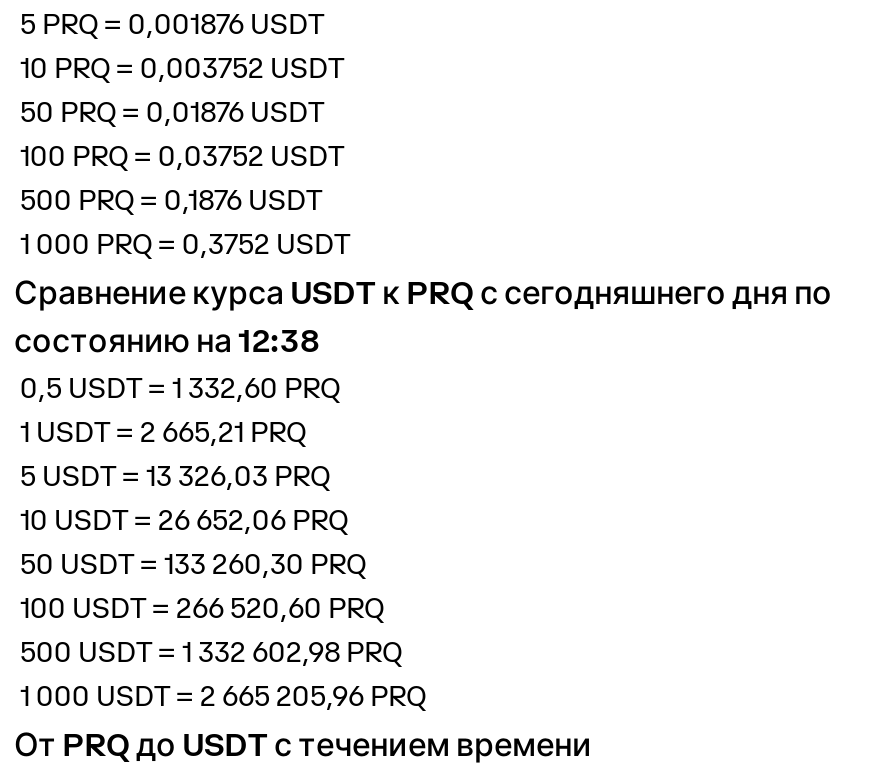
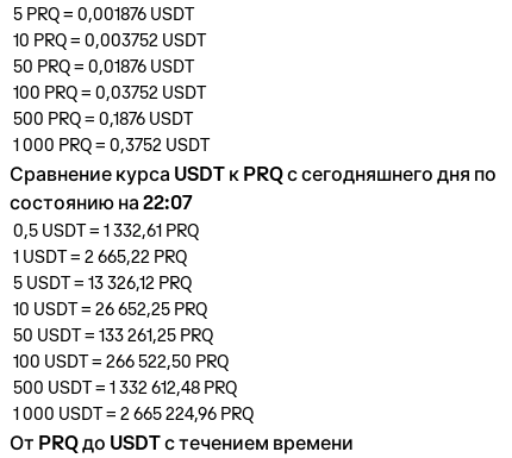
- состоянию на 12:38
+ состоянию на 22:07

- 0,5 USDT = 1 332,60 PRQ
+ 0,5 USDT = 1 332,61 PRQ

- 1 USDT = 2 665,21 PRQ
+ 1 USDT = 2 665,22 PRQ

- 5 USDT = 13 326,03 PRQ
+ 5 USDT = 13 326,12 PRQ

- 10 USDT = 26 652,06 PRQ
+ 10 USDT = 26 652,25 PRQ

- 50 USDT = 133 260,30 PRQ
+ 50 USDT = 133 261,25 PRQ

- 100 USDT = 266 520,60 PRQ
+ 100 USDT = 266 522,50 PRQ

- 500 USDT = 1 332 602,98 PRQ
+ 500 USDT = 1 332 612,48 PRQ

- 1 000 USDT = 2 665 205,96 PRQ
+ 1 000 USDT = 2 665 224,96 PRQ
